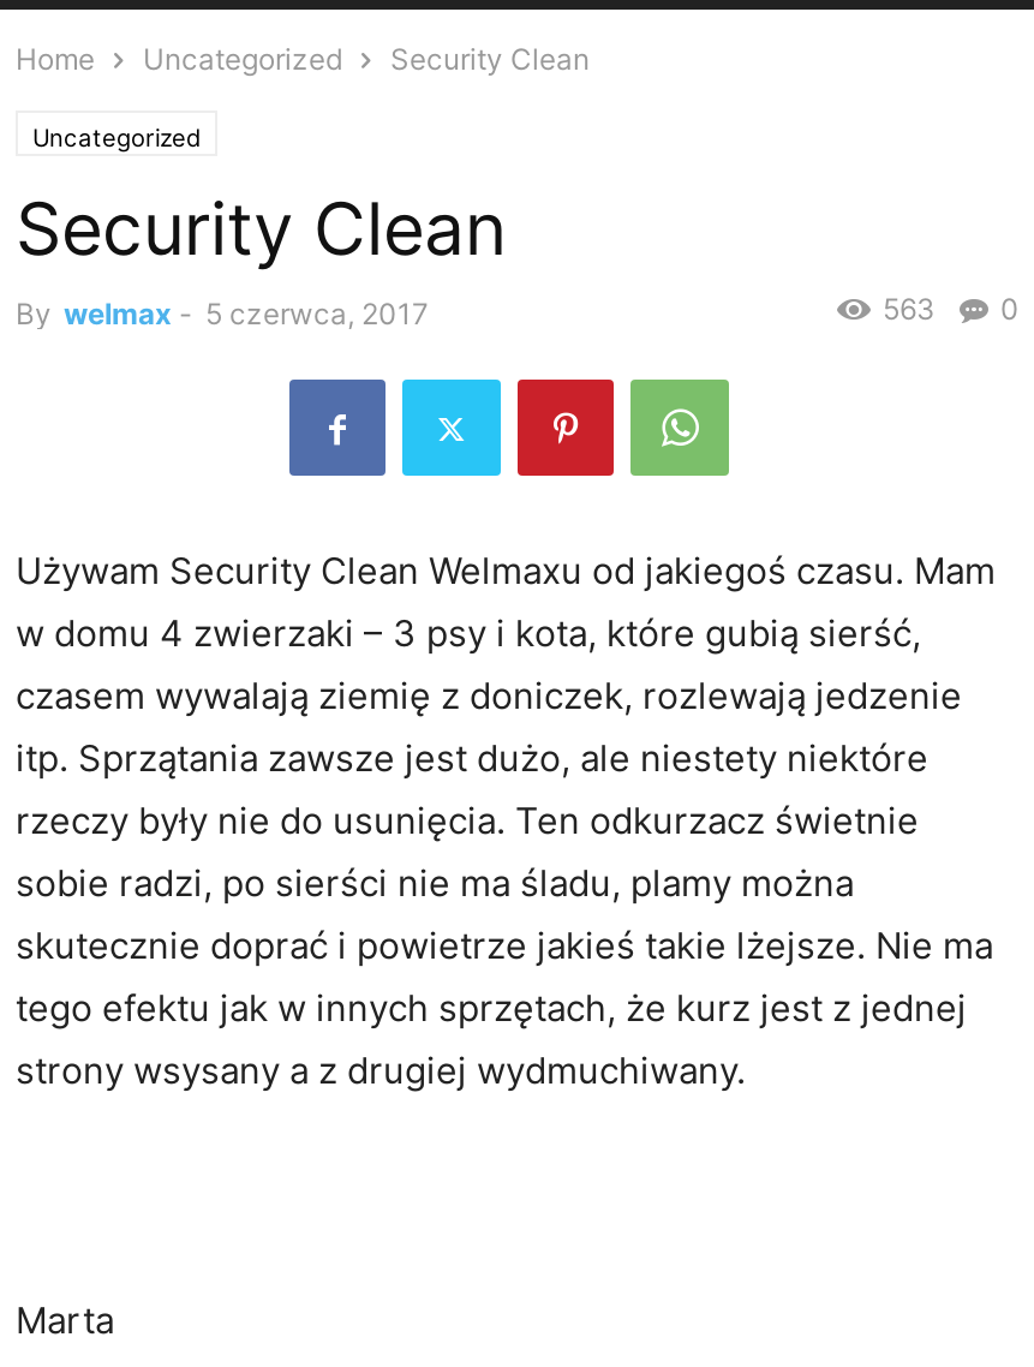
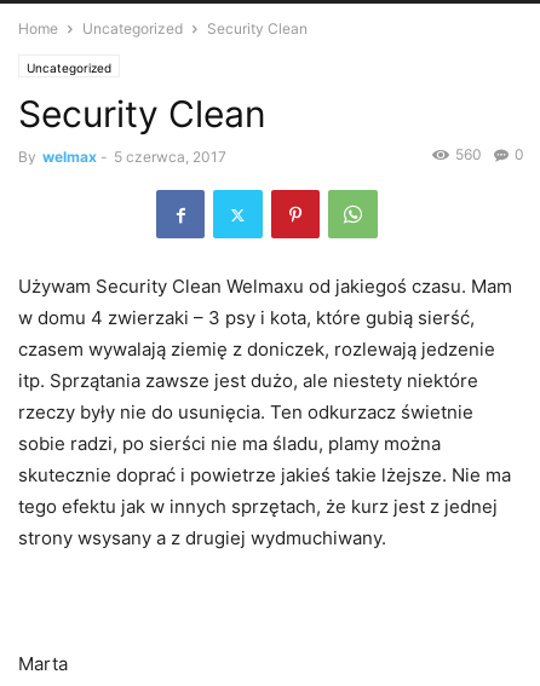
- 563 0
+ 560 0
